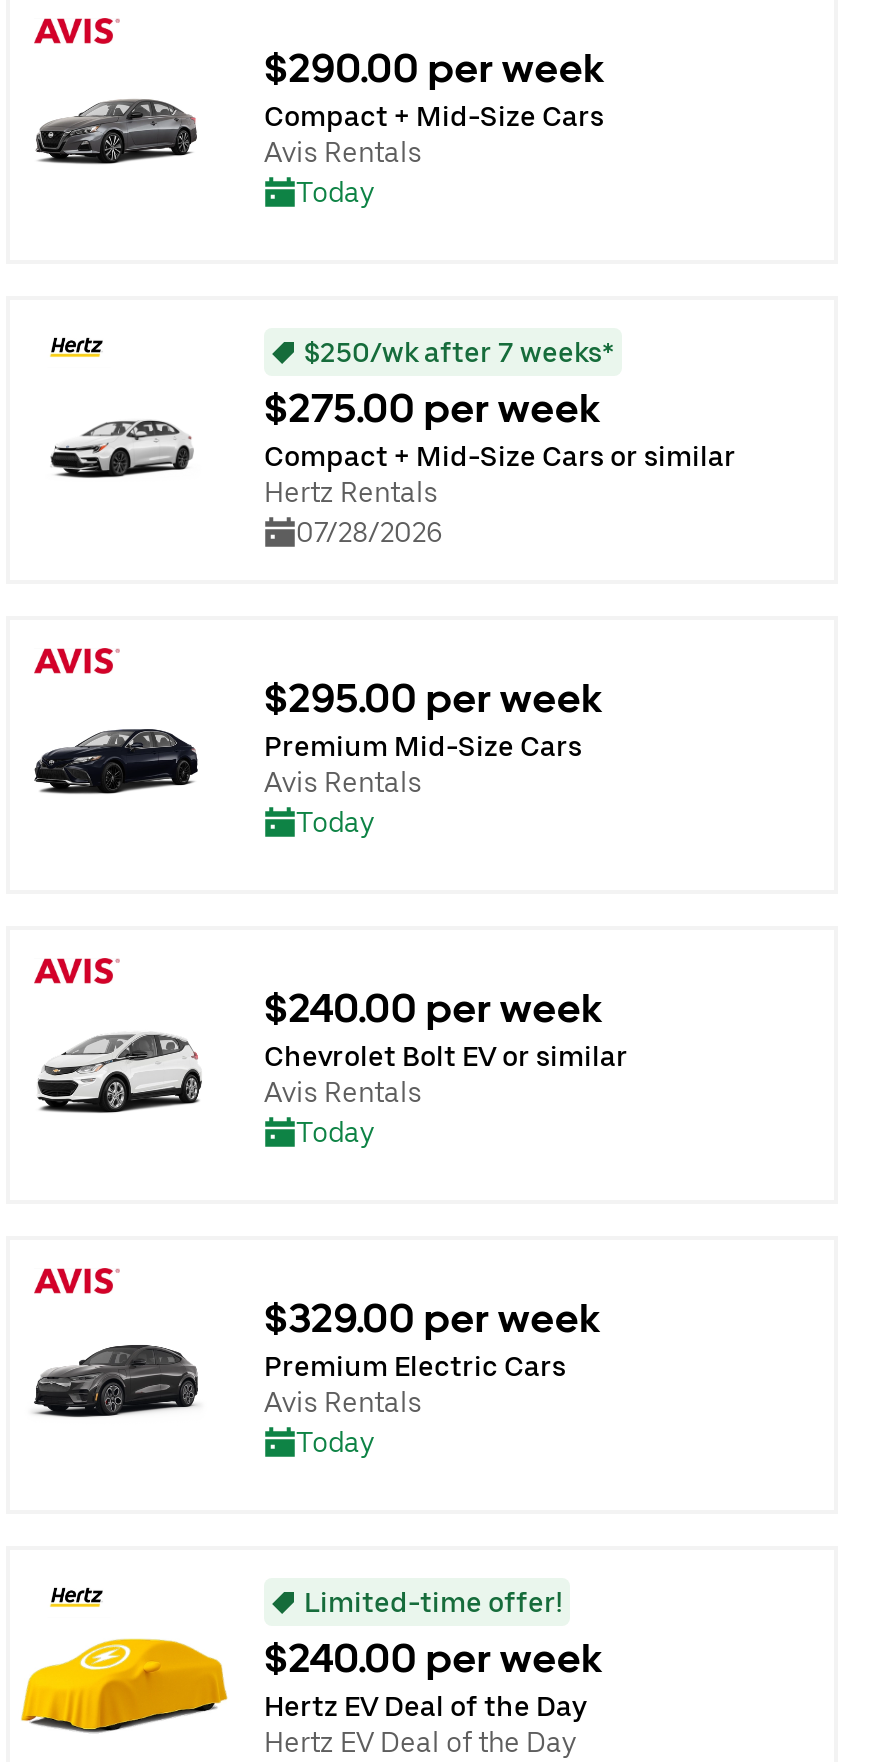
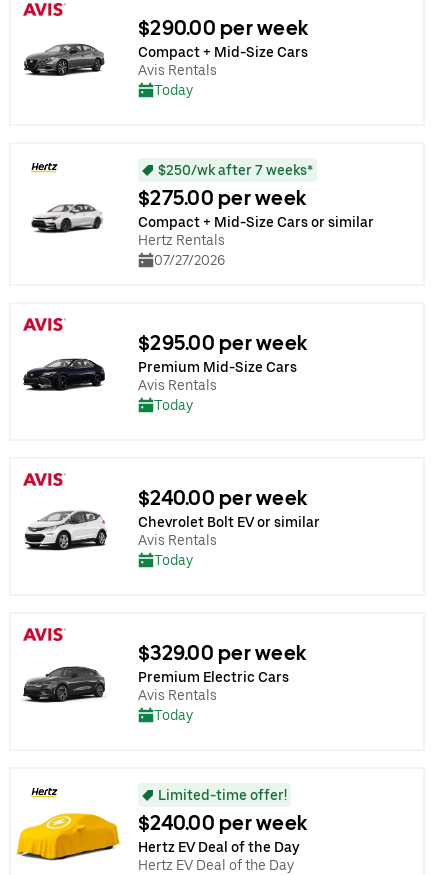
- 07/28/2026
+ 07/27/2026
